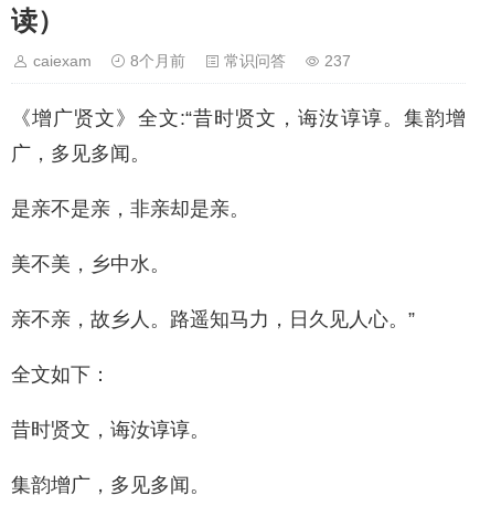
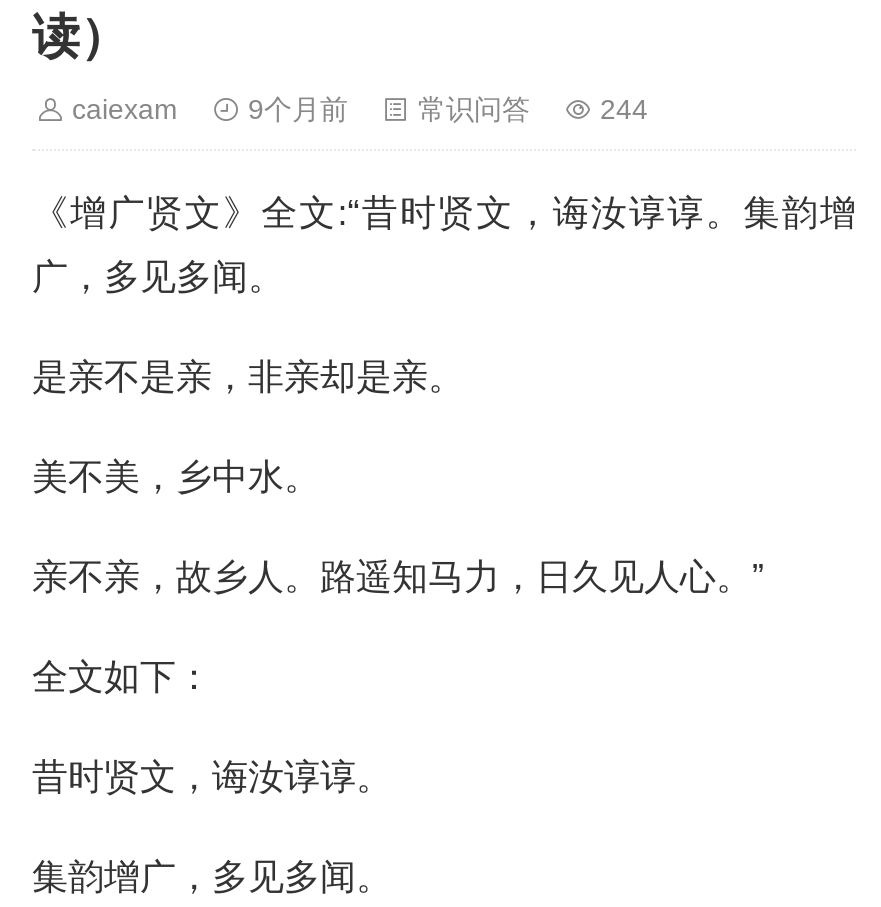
- 8个月前
+ 9个月前

- 237
+ 244
